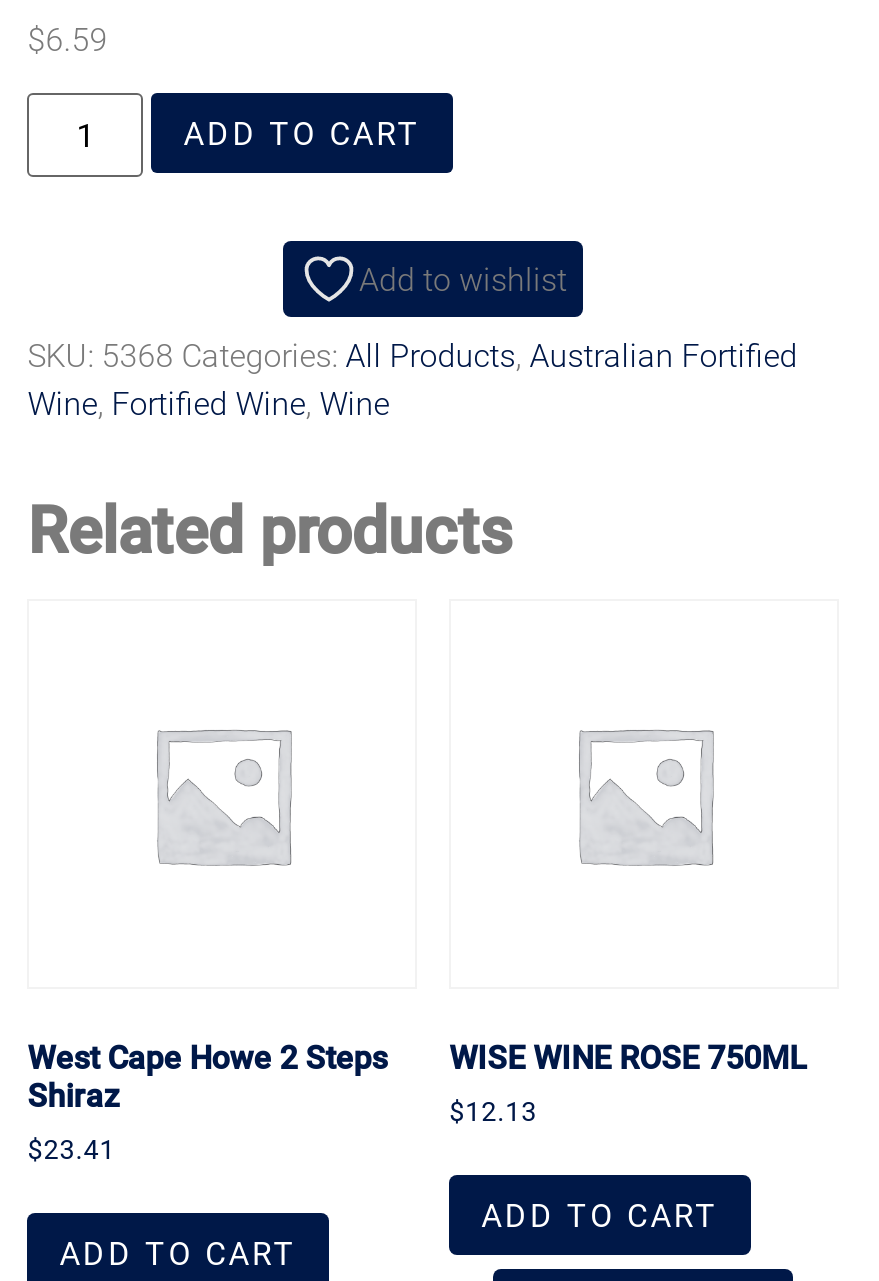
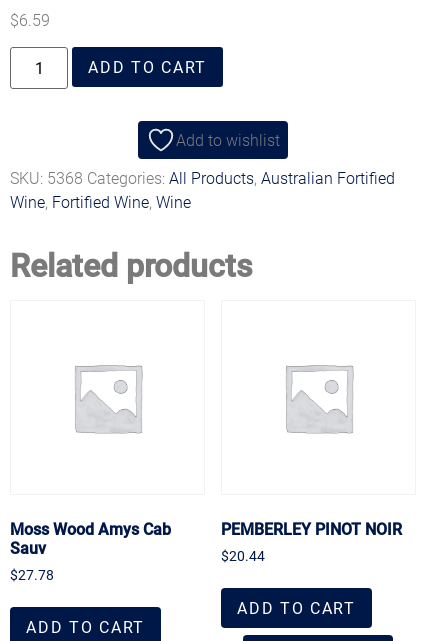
- West Cape Howe 2 Steps
- Shiraz
- $23.41
+ Moss Wood Amys Cab
+ Sauv
+ $27.78

- WISE WINE ROSE 750ML
- $12.13
+ PEMBERLEY PINOT NOIR
+ $20.44
